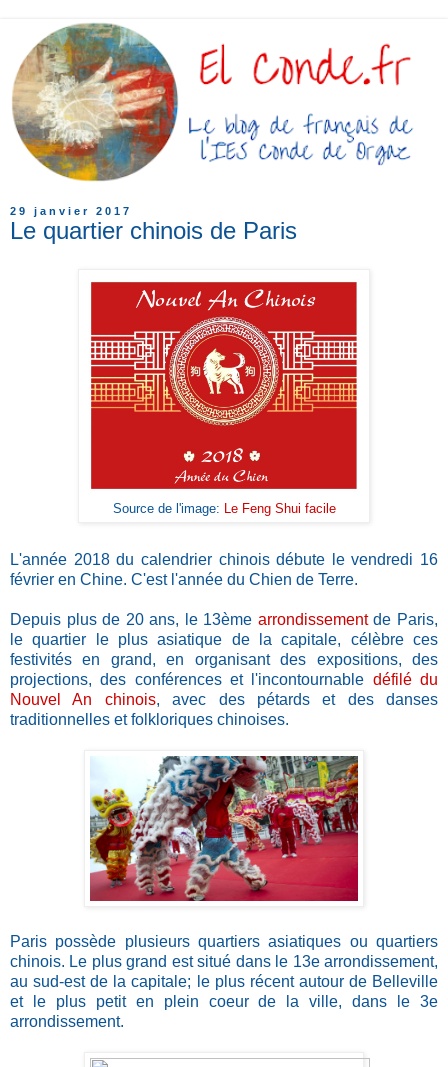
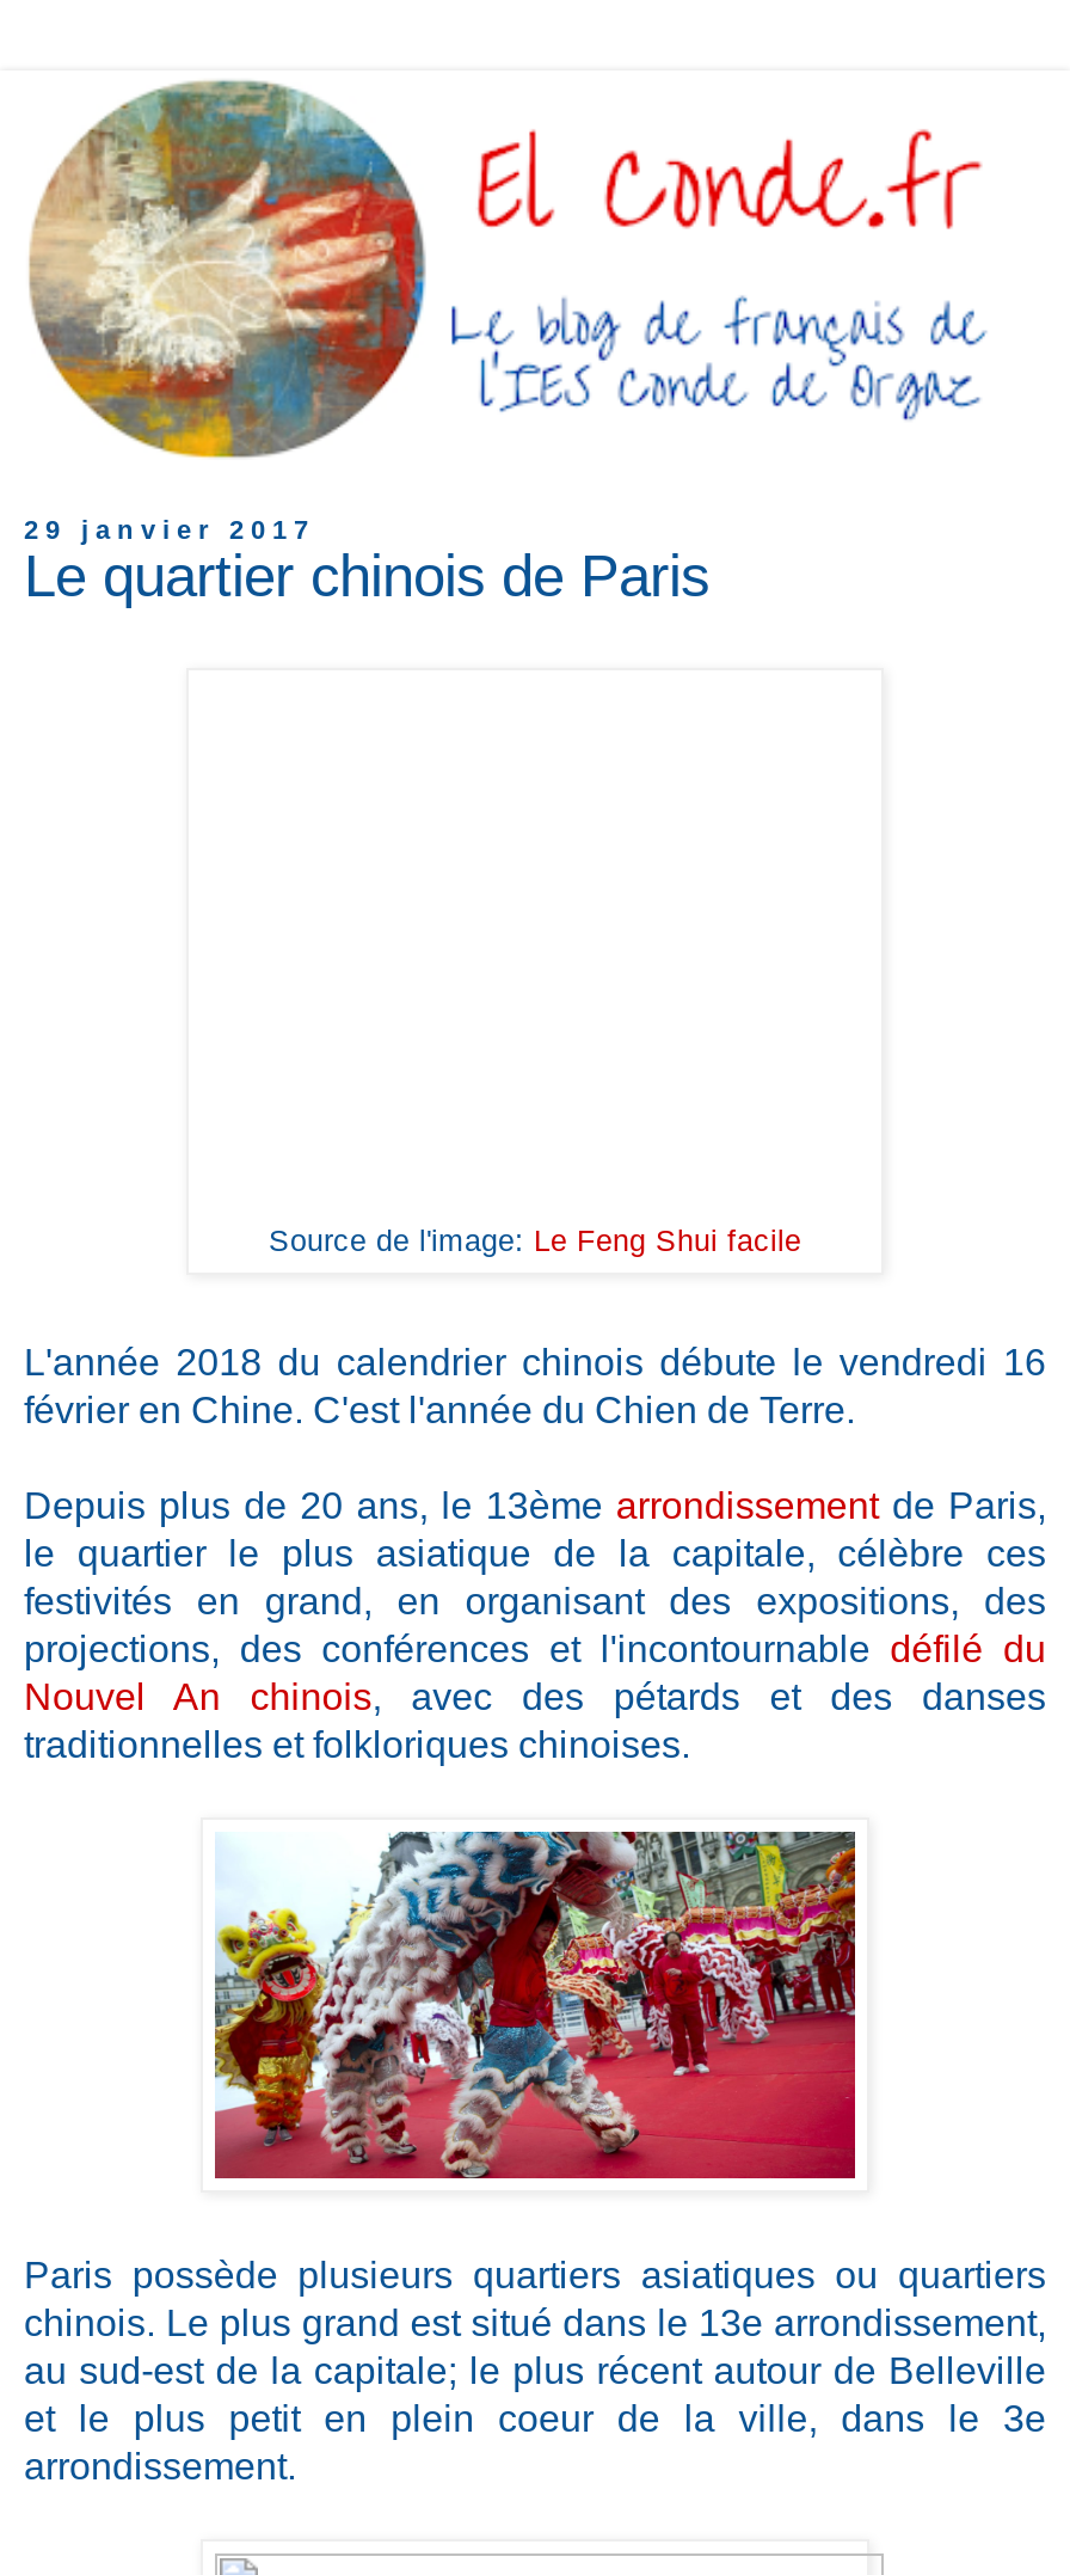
- [image]
